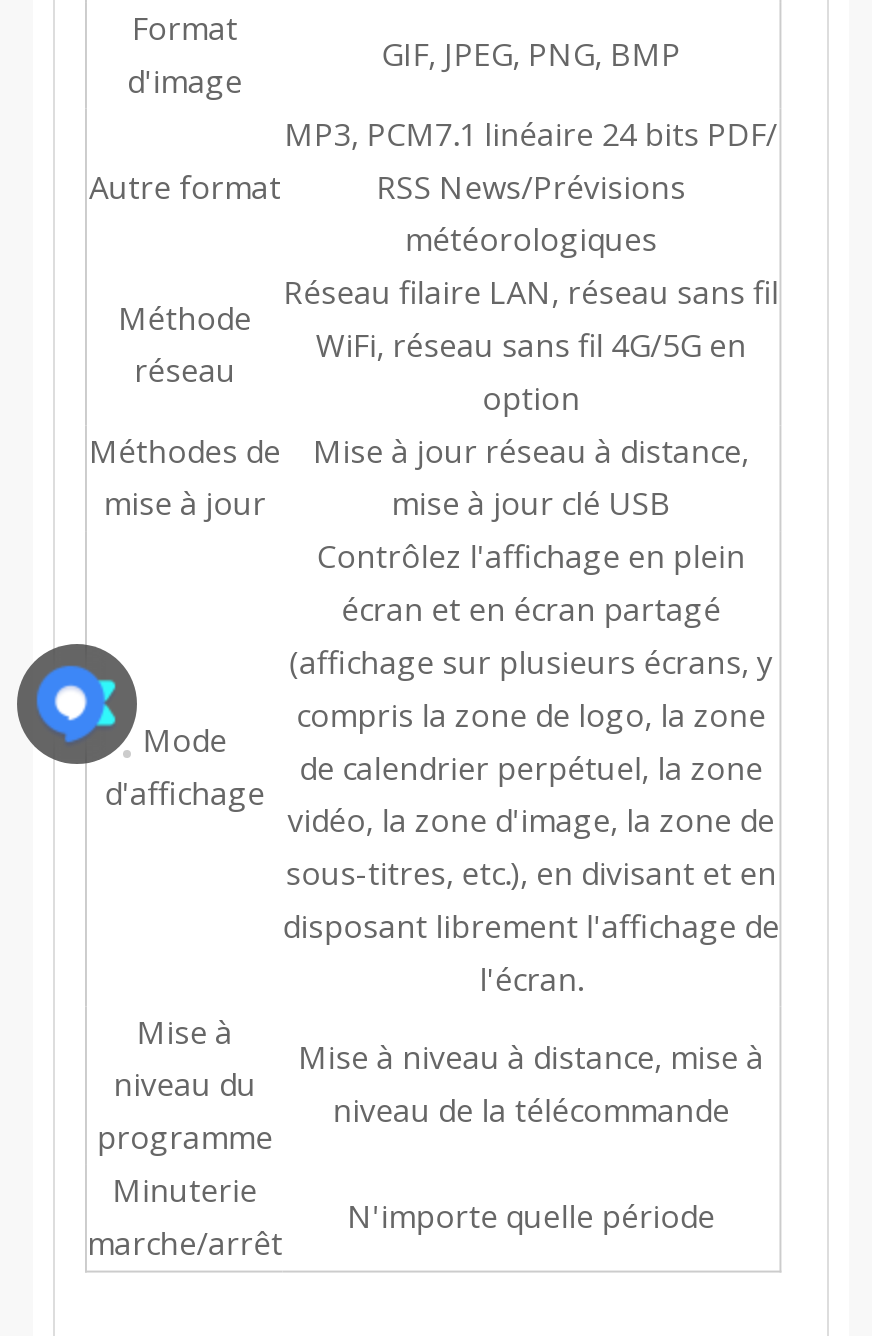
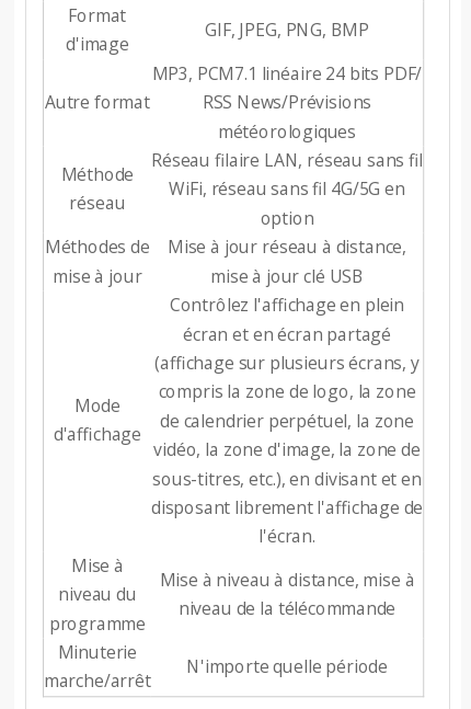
- [image]
